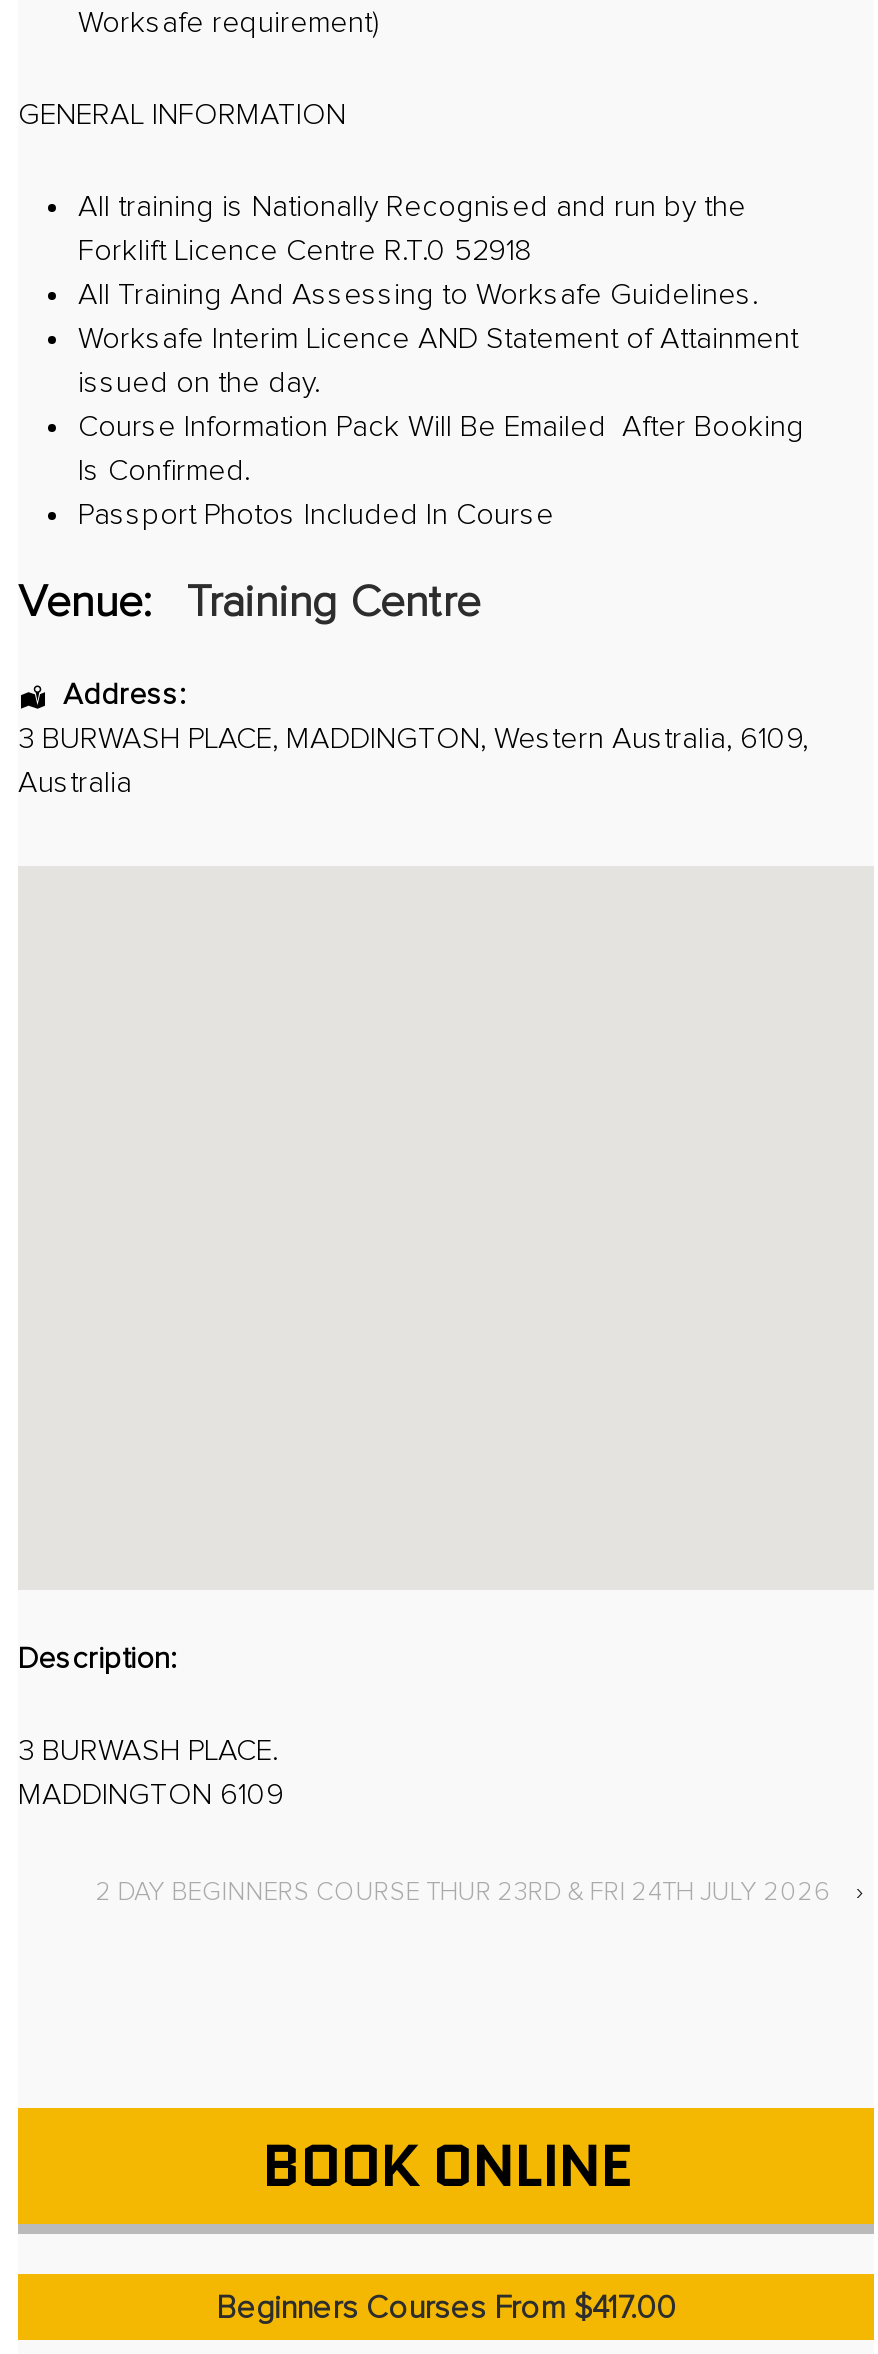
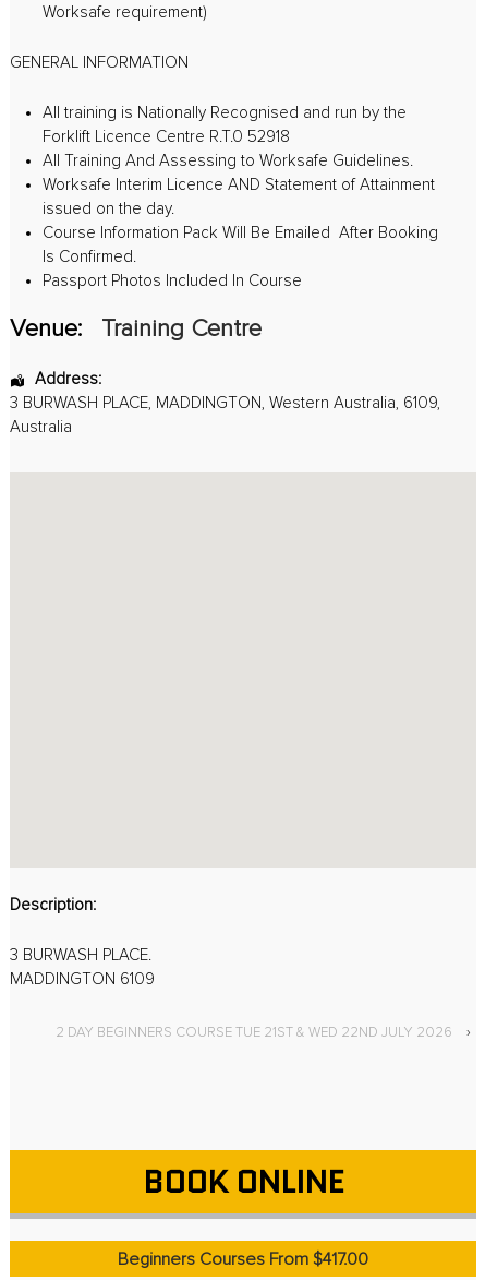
- 2 DAY BEGINNERS COURSE THUR 23RD & FRI 24TH JULY 2026
+ 2 DAY BEGINNERS COURSE TUE 21ST & WED 22ND JULY 2026
